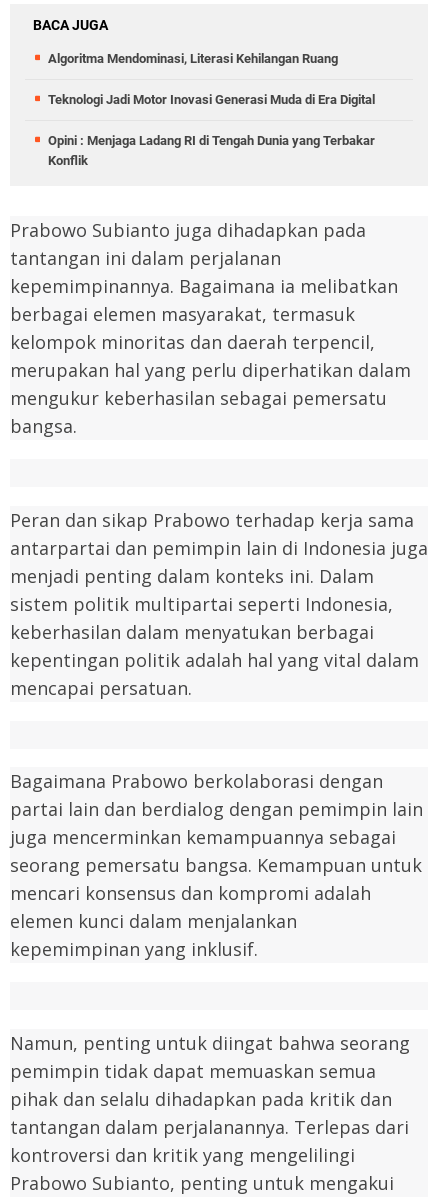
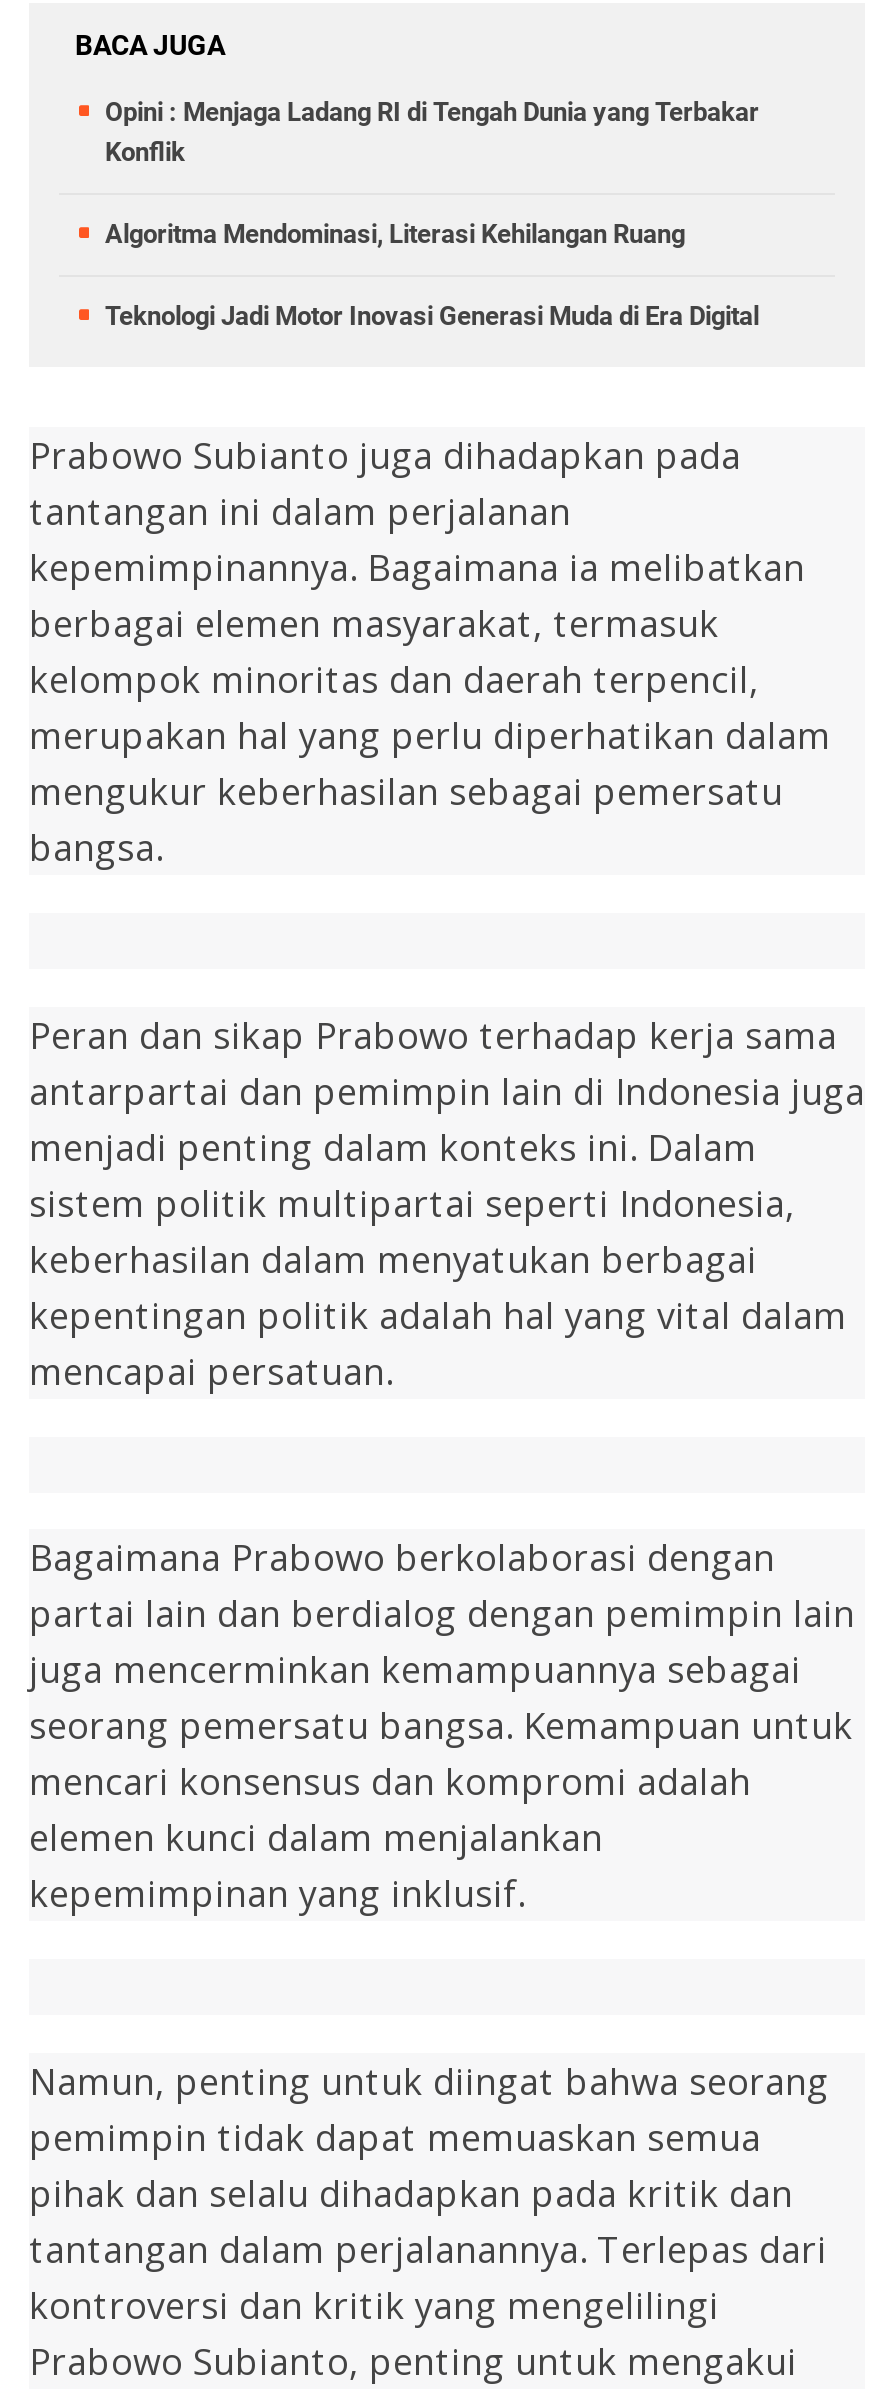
moved down: Algoritma Mendominasi, Literasi Kehilangan Ruang | Teknologi Jadi Motor Inovasi Generasi Muda di Era Digital

moved up: Opini : Menjaga Ladang RI di Tengah Dunia yang Terbakar | Konflik
